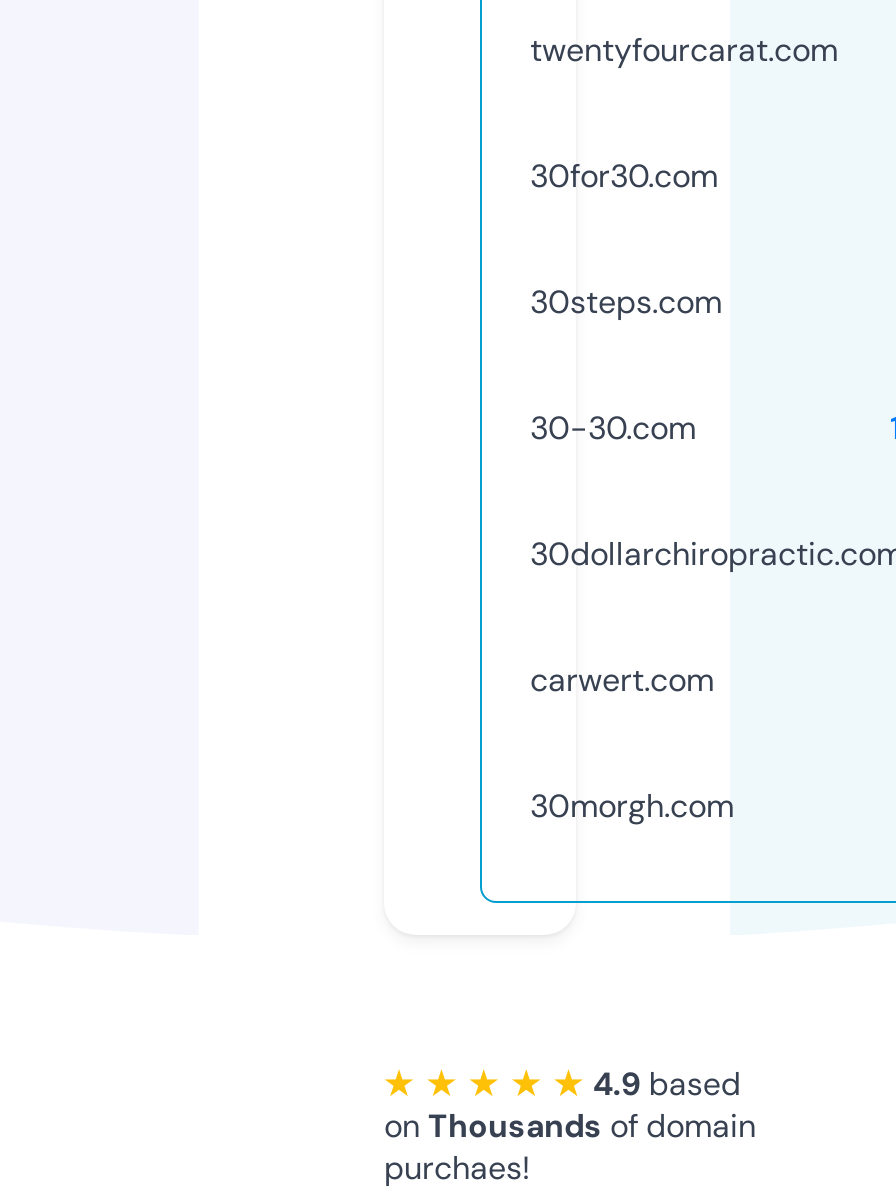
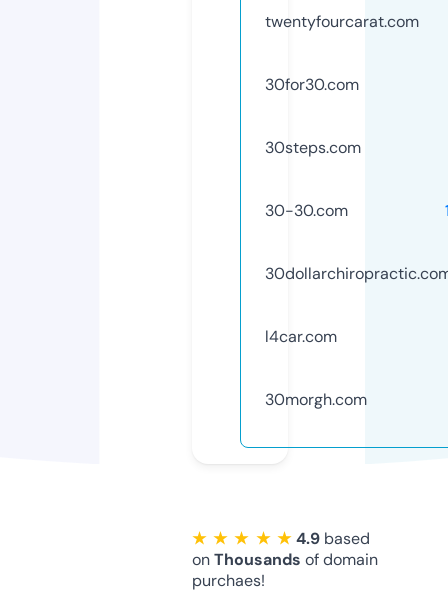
- carwert.com
+ l4car.com
